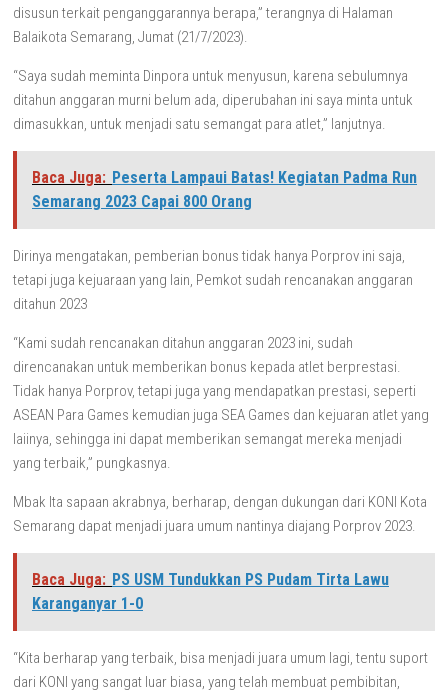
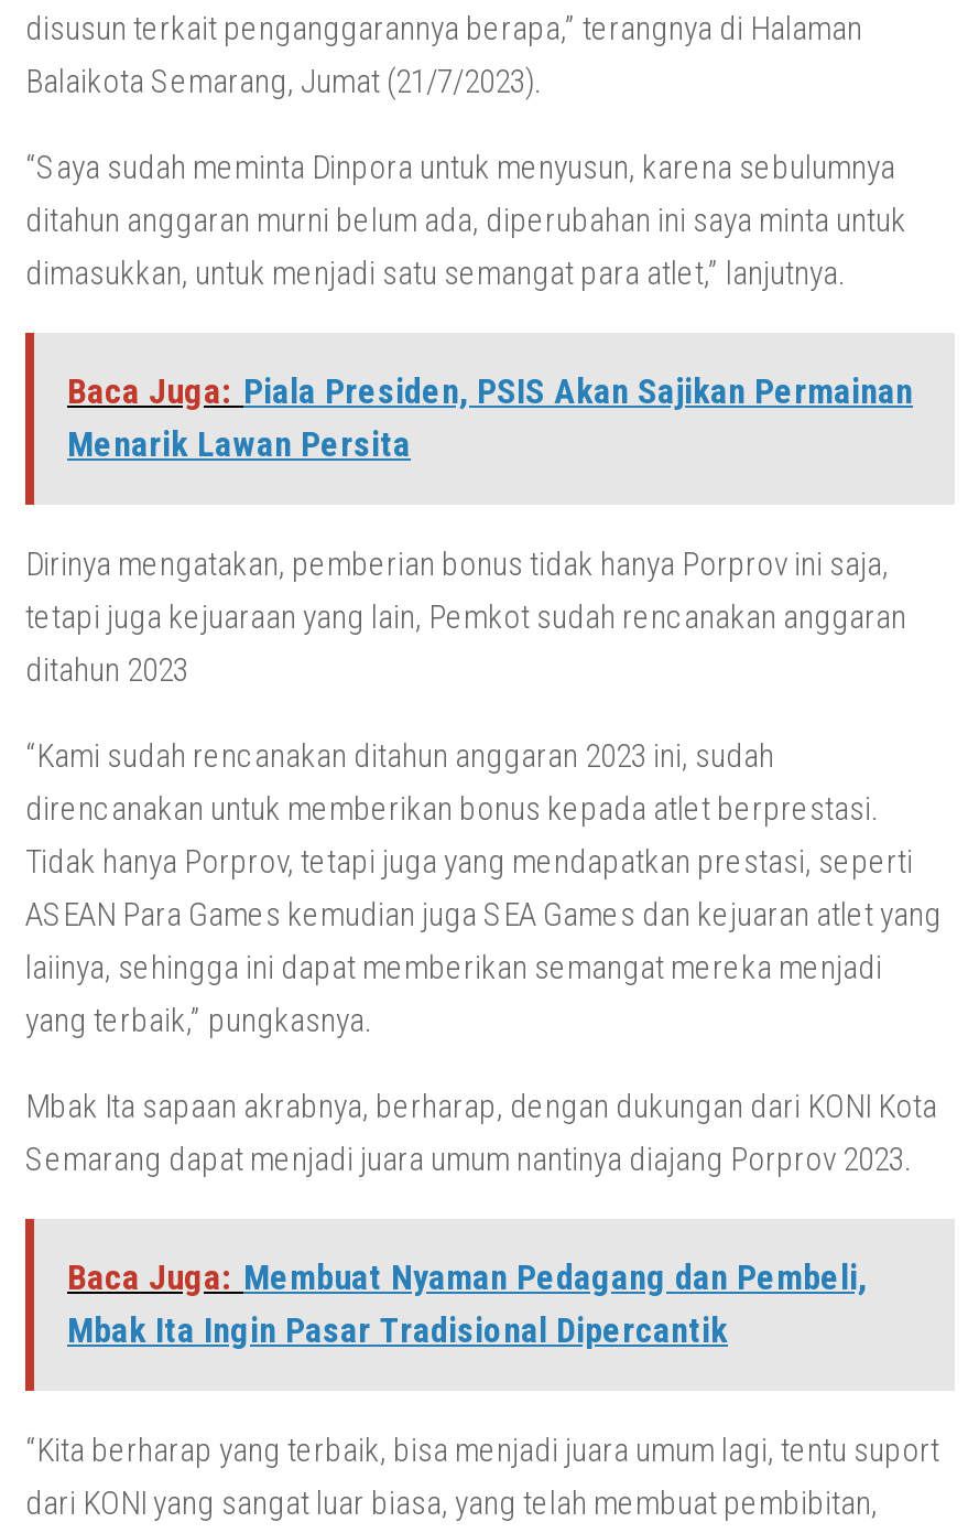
- Baca Juga: Peserta Lampaui Batas! Kegiatan Padma Run
- Semarang 2023 Capai 800 Orang
+ Baca Juga: Piala Presiden, PSIS Akan Sajikan Permainan
+ Menarik Lawan Persita

- Baca Juga: PS USM Tundukkan PS Pudam Tirta Lawu
- Karanganyar 1-0
+ Baca Juga: Membuat Nyaman Pedagang dan Pembeli,
+ Mbak Ita Ingin Pasar Tradisional Dipercantik
